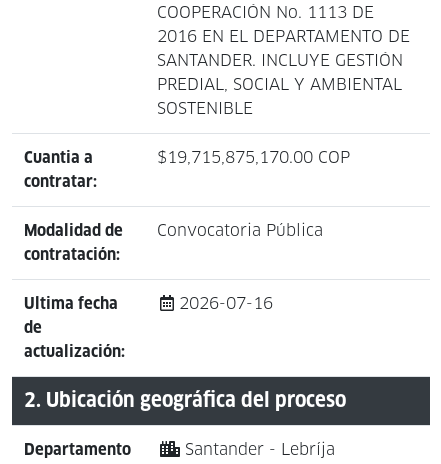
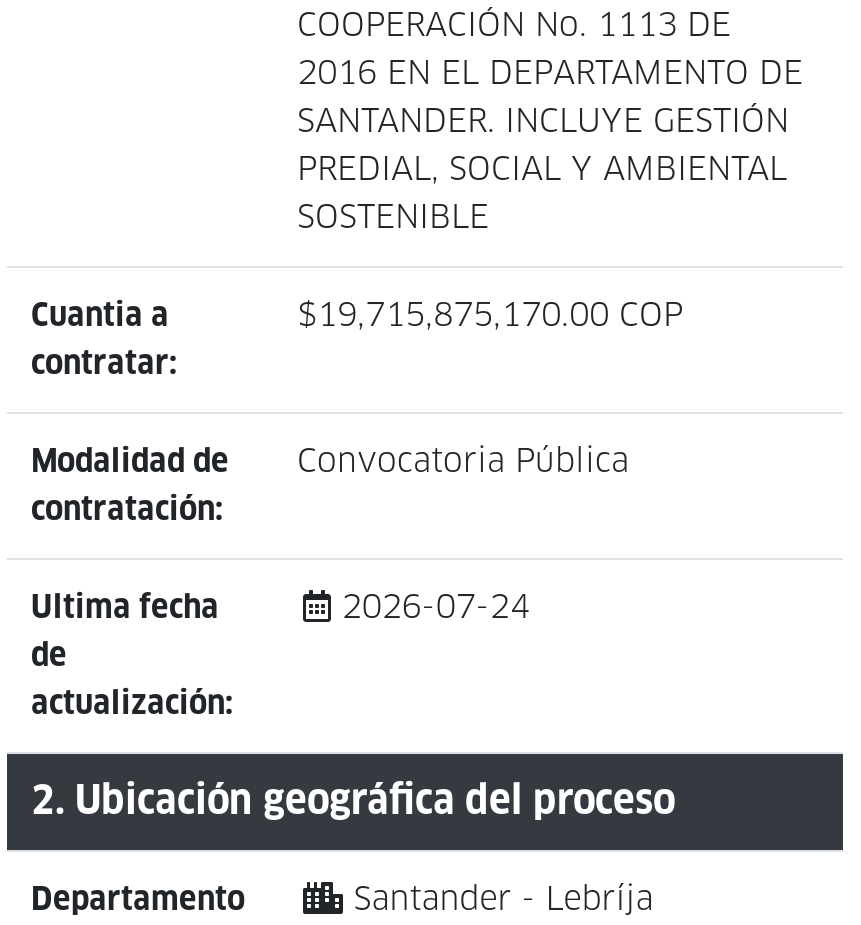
- 2026-07-16
+ 2026-07-24
